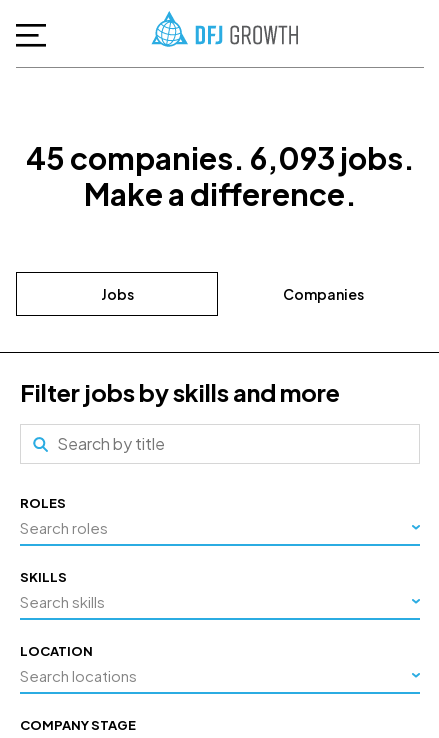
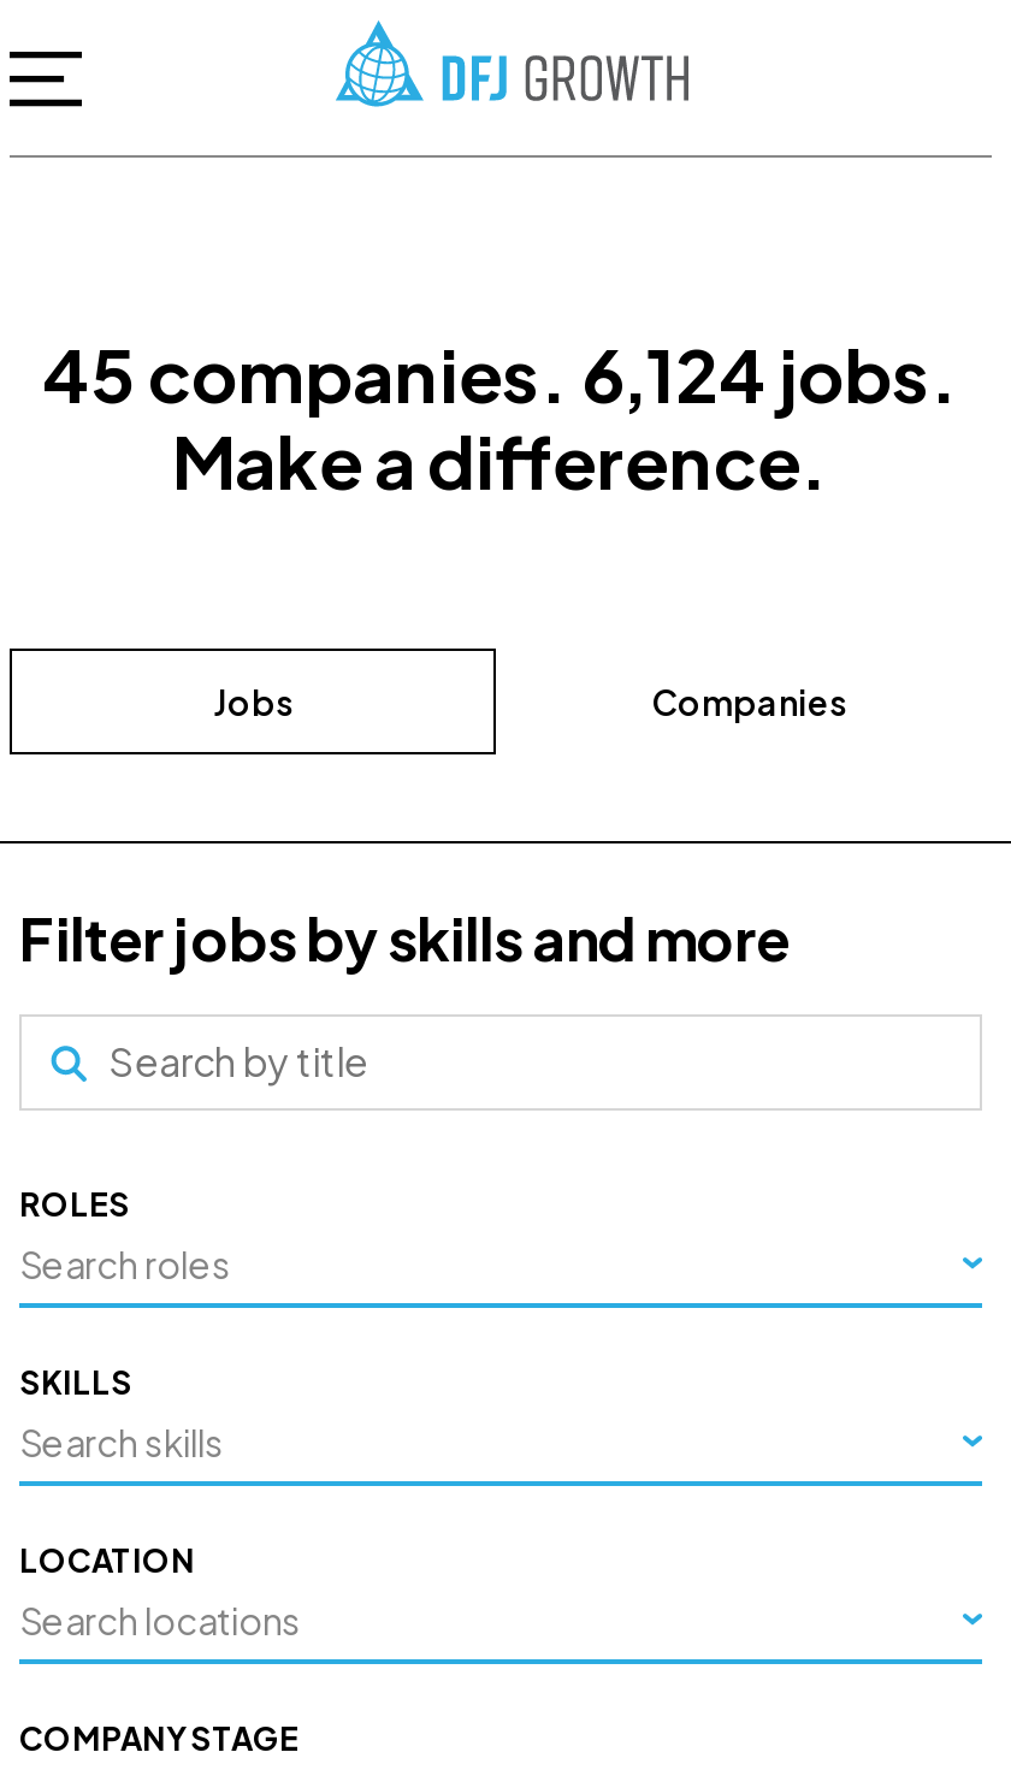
- 45 companies. 6,093 jobs.
+ 45 companies. 6,124 jobs.
